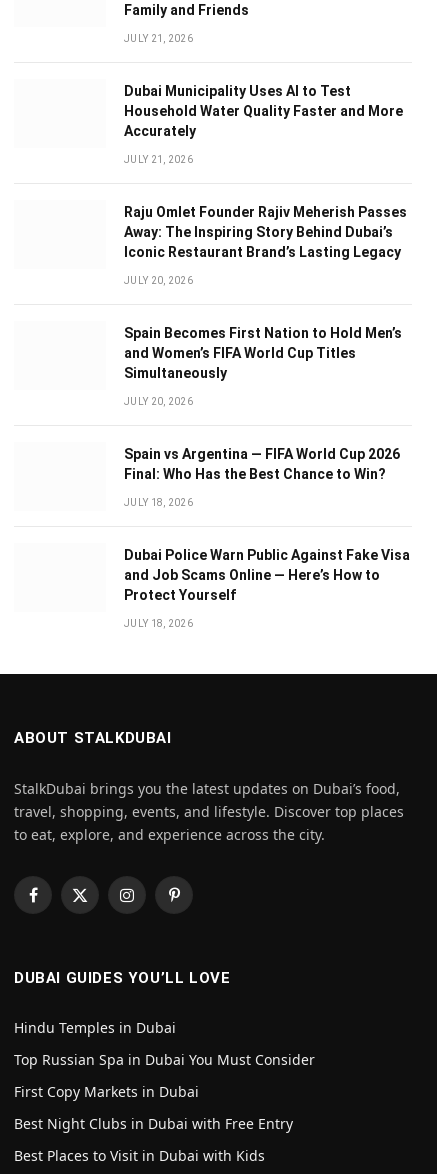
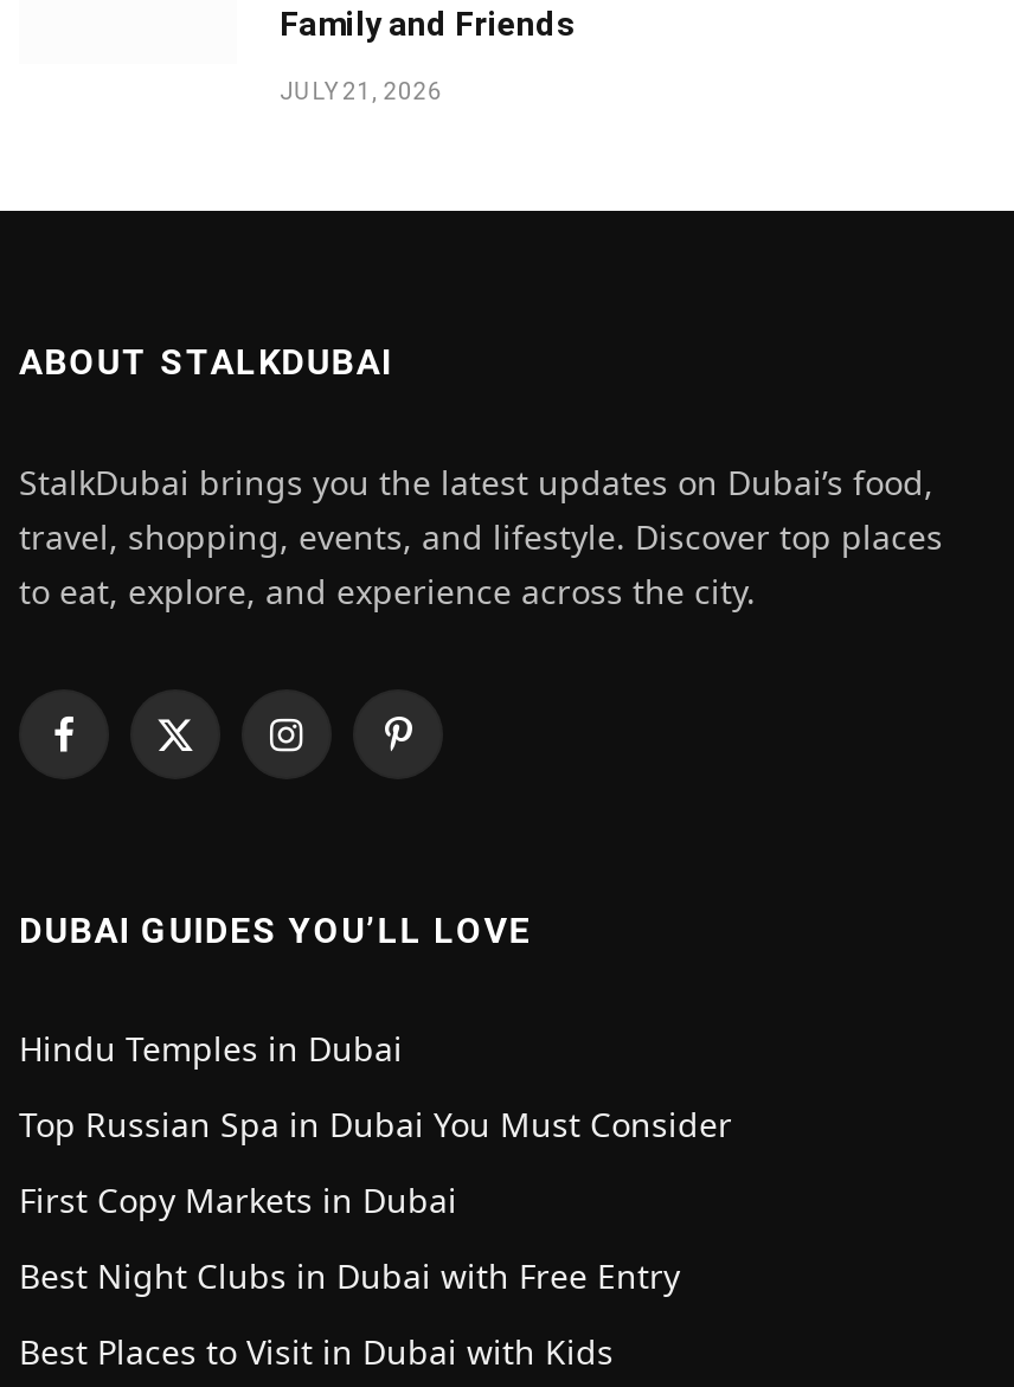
- Dubai Municipality Uses AI to Test
- Household Water Quality Faster and More
- Accurately
- JULY 21, 2026
- Raju Omlet Founder Rajiv Meherish Passes
- Away: The Inspiring Story Behind Dubai’s
- Iconic Restaurant Brand’s Lasting Legacy
- JULY 20, 2026
- Spain Becomes First Nation to Hold Men’s
- and Women’s FIFA World Cup Titles
- Simultaneously
- JULY 20, 2026
- Spain vs Argentina — FIFA World Cup 2026
- Final: Who Has the Best Chance to Win?
- JULY 18, 2026
- Dubai Police Warn Public Against Fake Visa
- and Job Scams Online — Here’s How to
- Protect Yourself
- JULY 18, 2026
